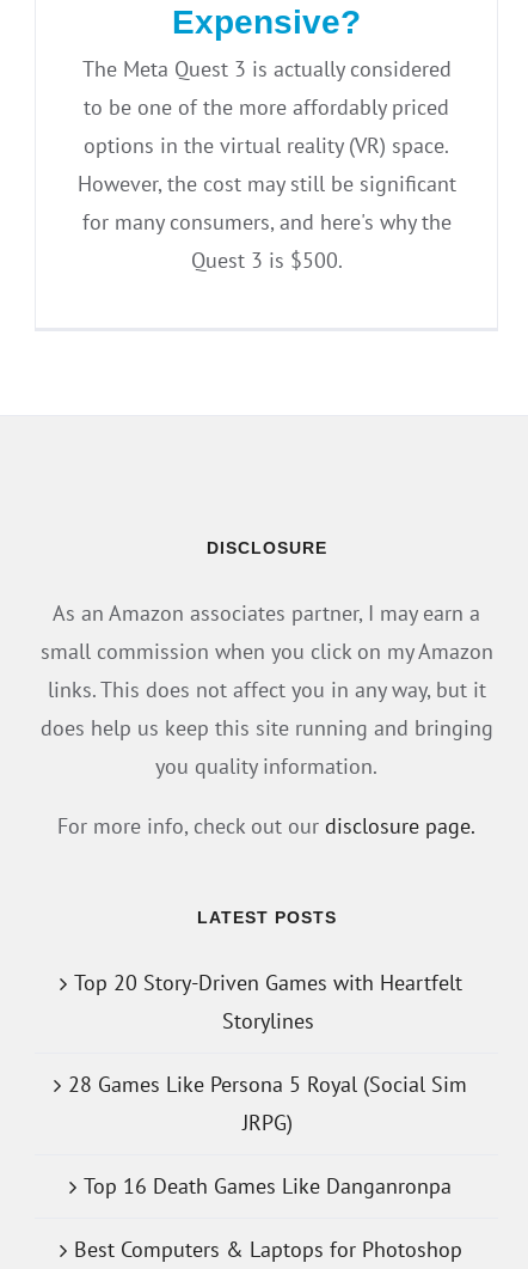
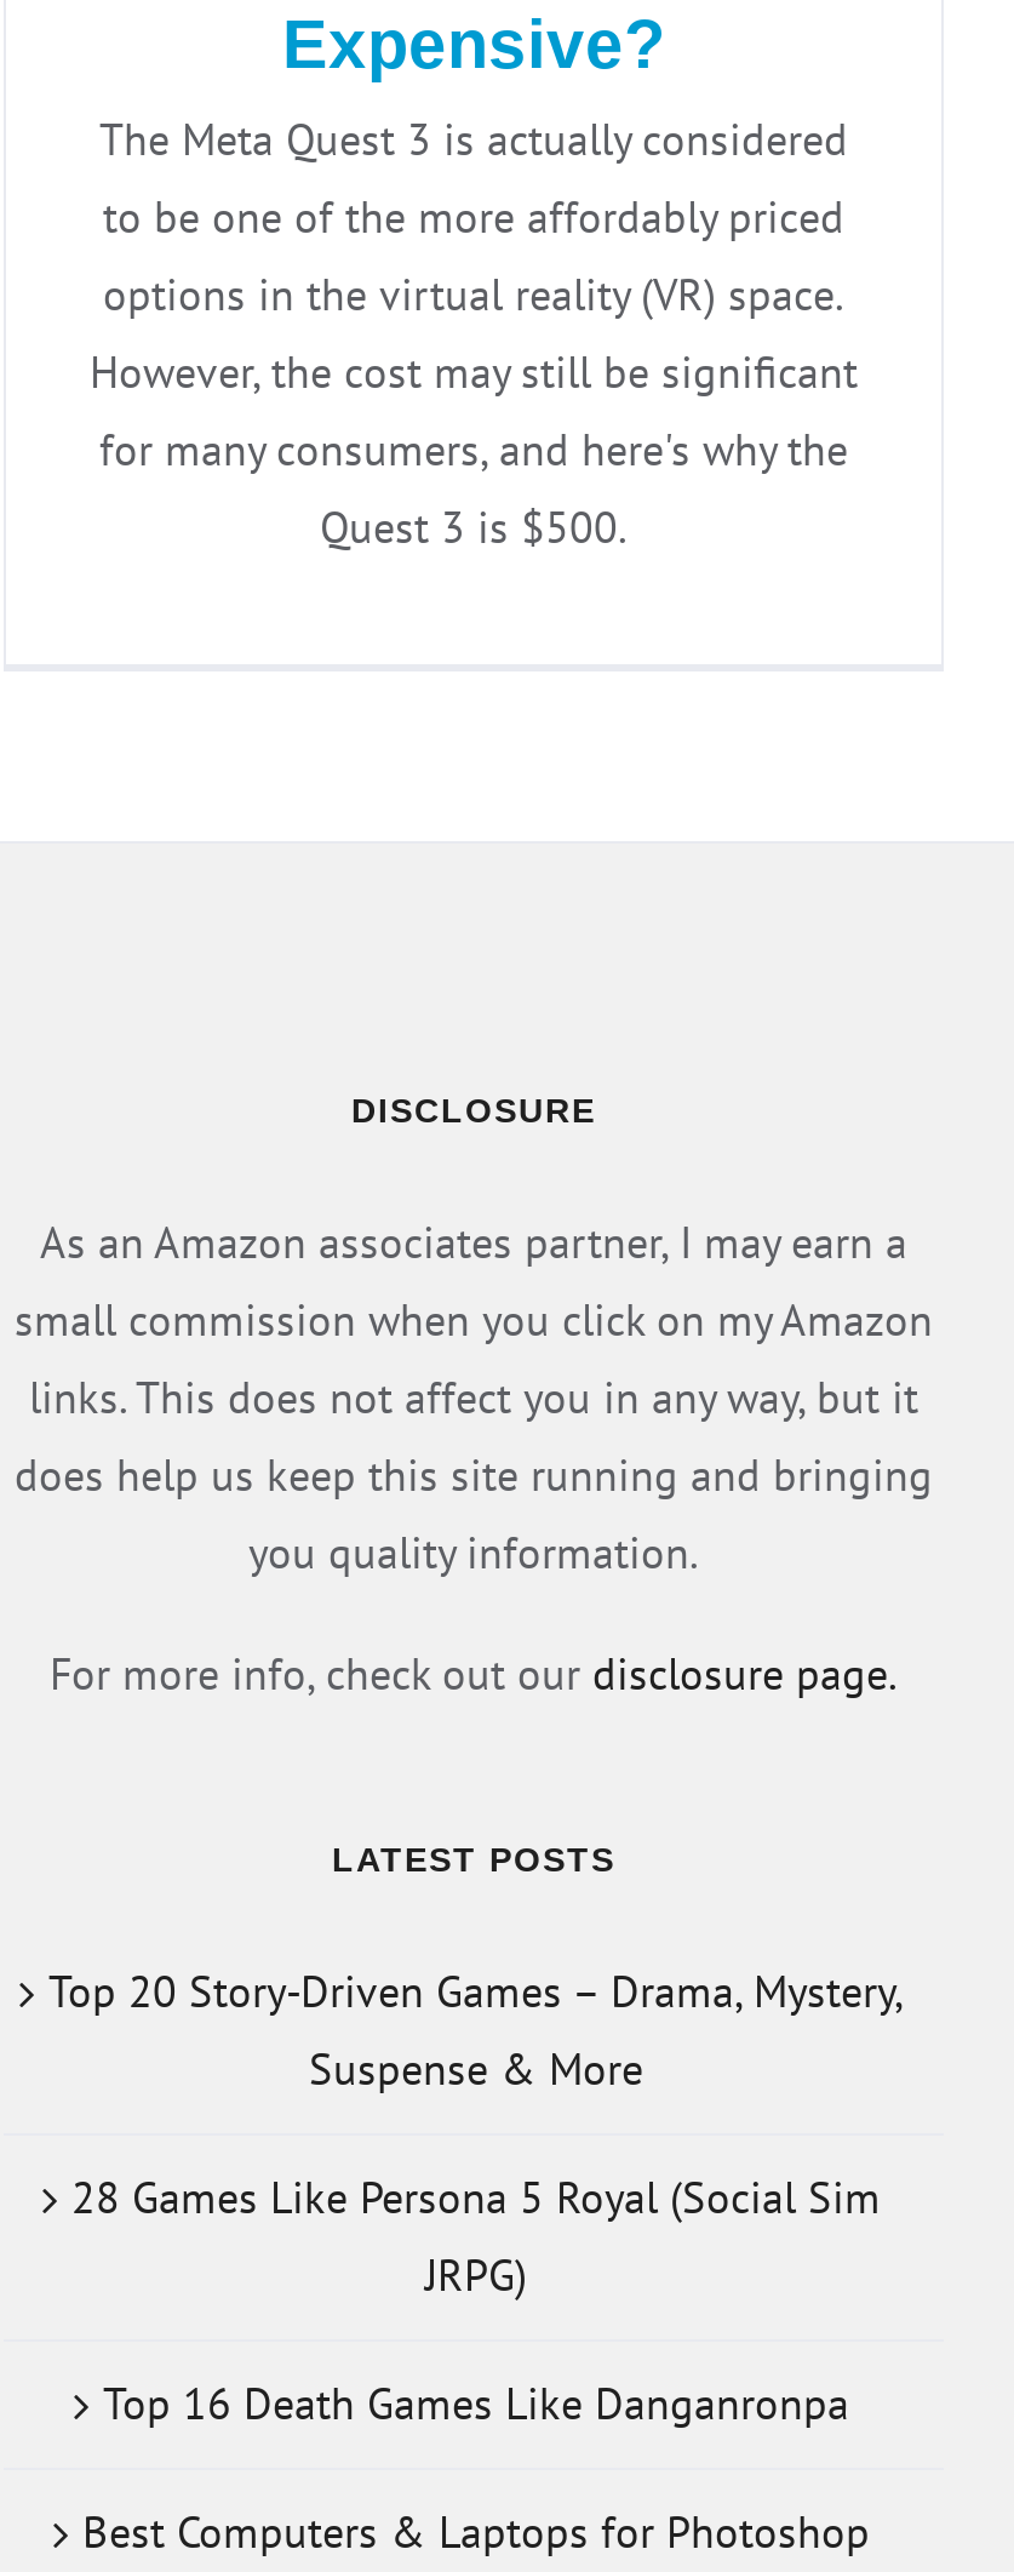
- Top 20 Story-Driven Games with Heartfelt
- Storylines
+ Top 20 Story-Driven Games – Drama, Mystery,
+ Suspense & More
